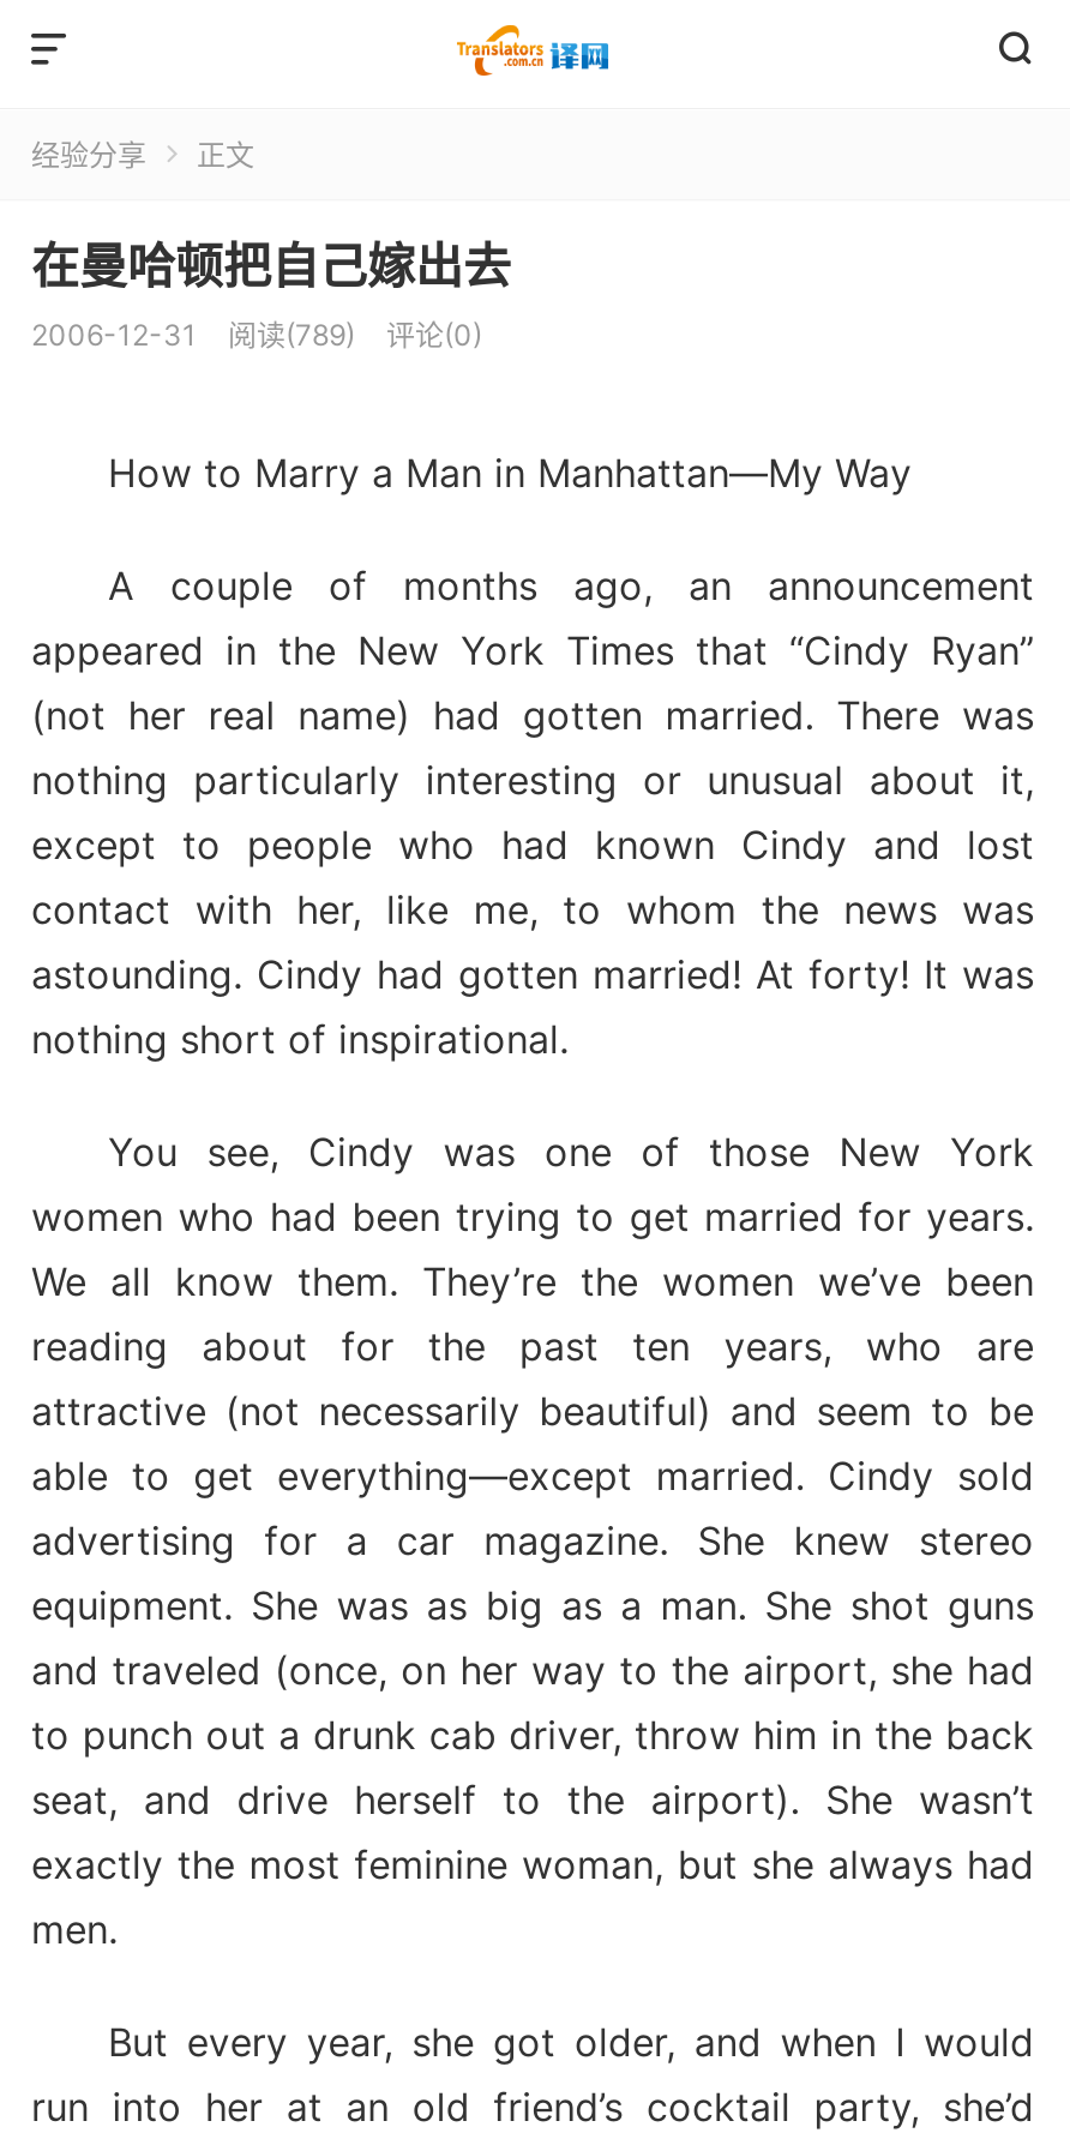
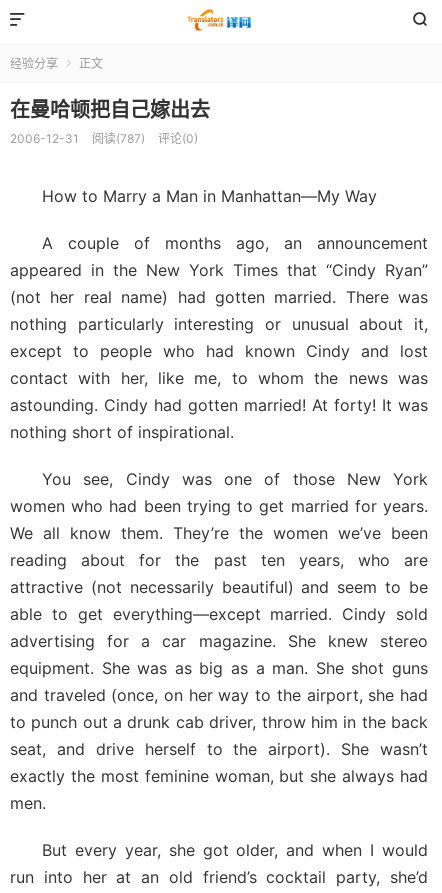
- 2006-12-31 阅读(789) 评论(0)
+ 2006-12-31 阅读(787) 评论(0)
